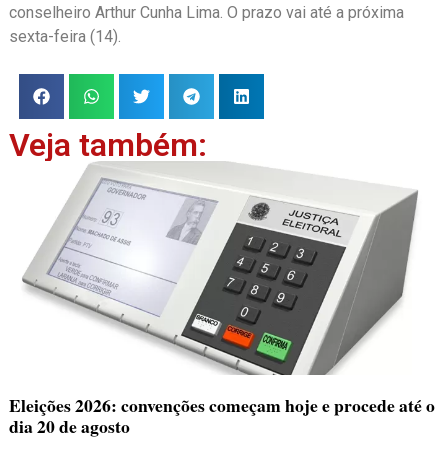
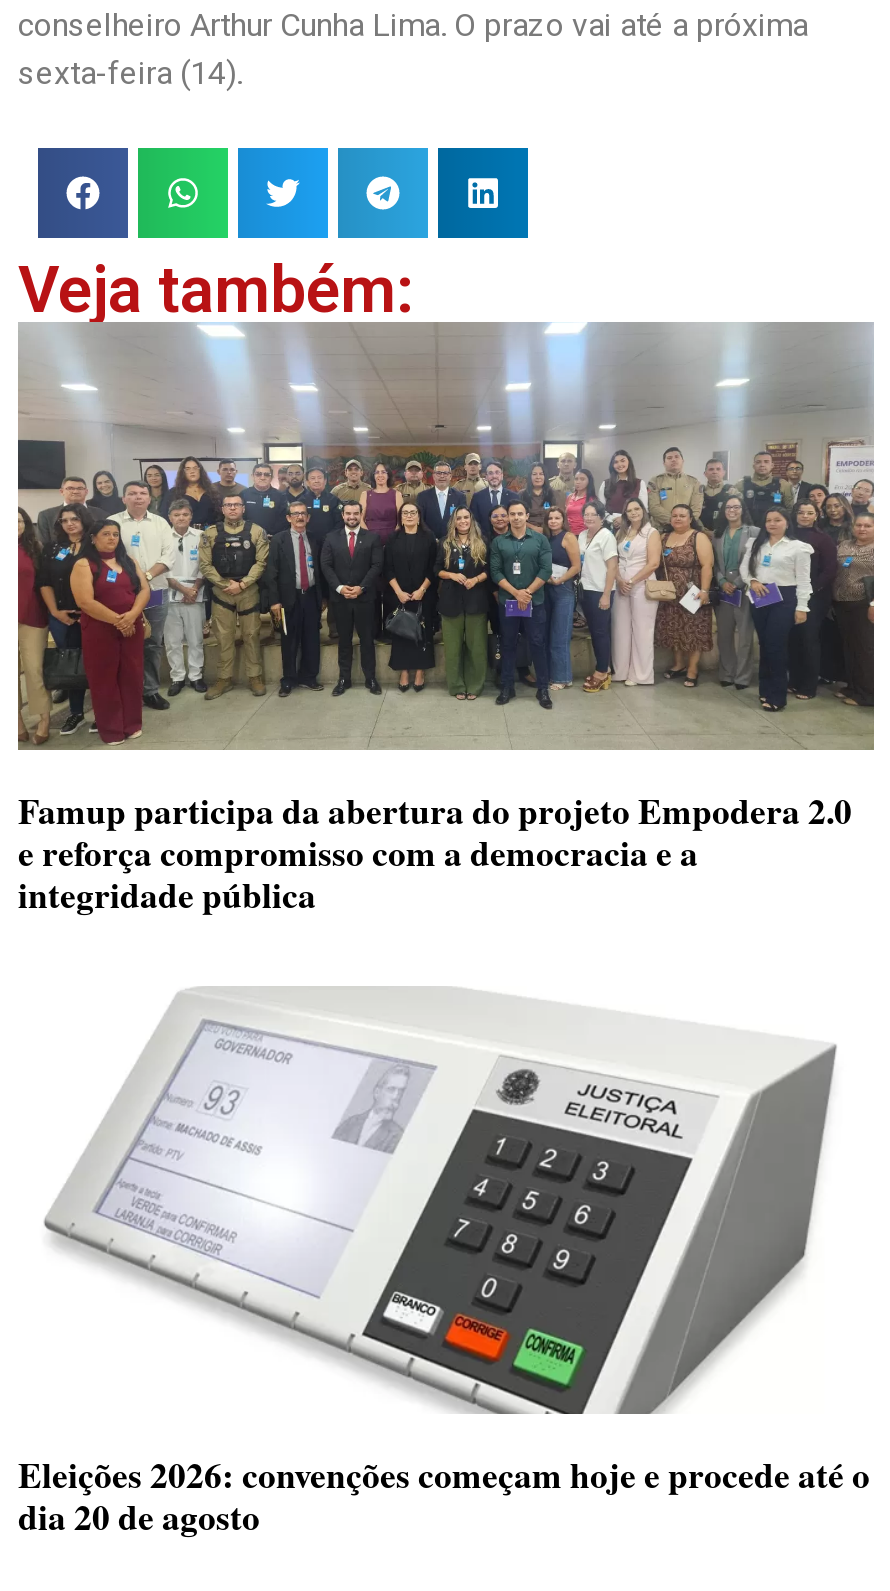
+ [image]
+ Famup participa da abertura do projeto Empodera 2.0
+ e reforça compromisso com a democracia e a
+ integridade pública
